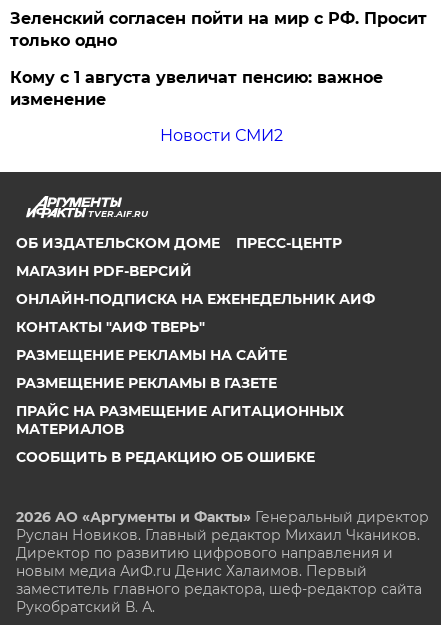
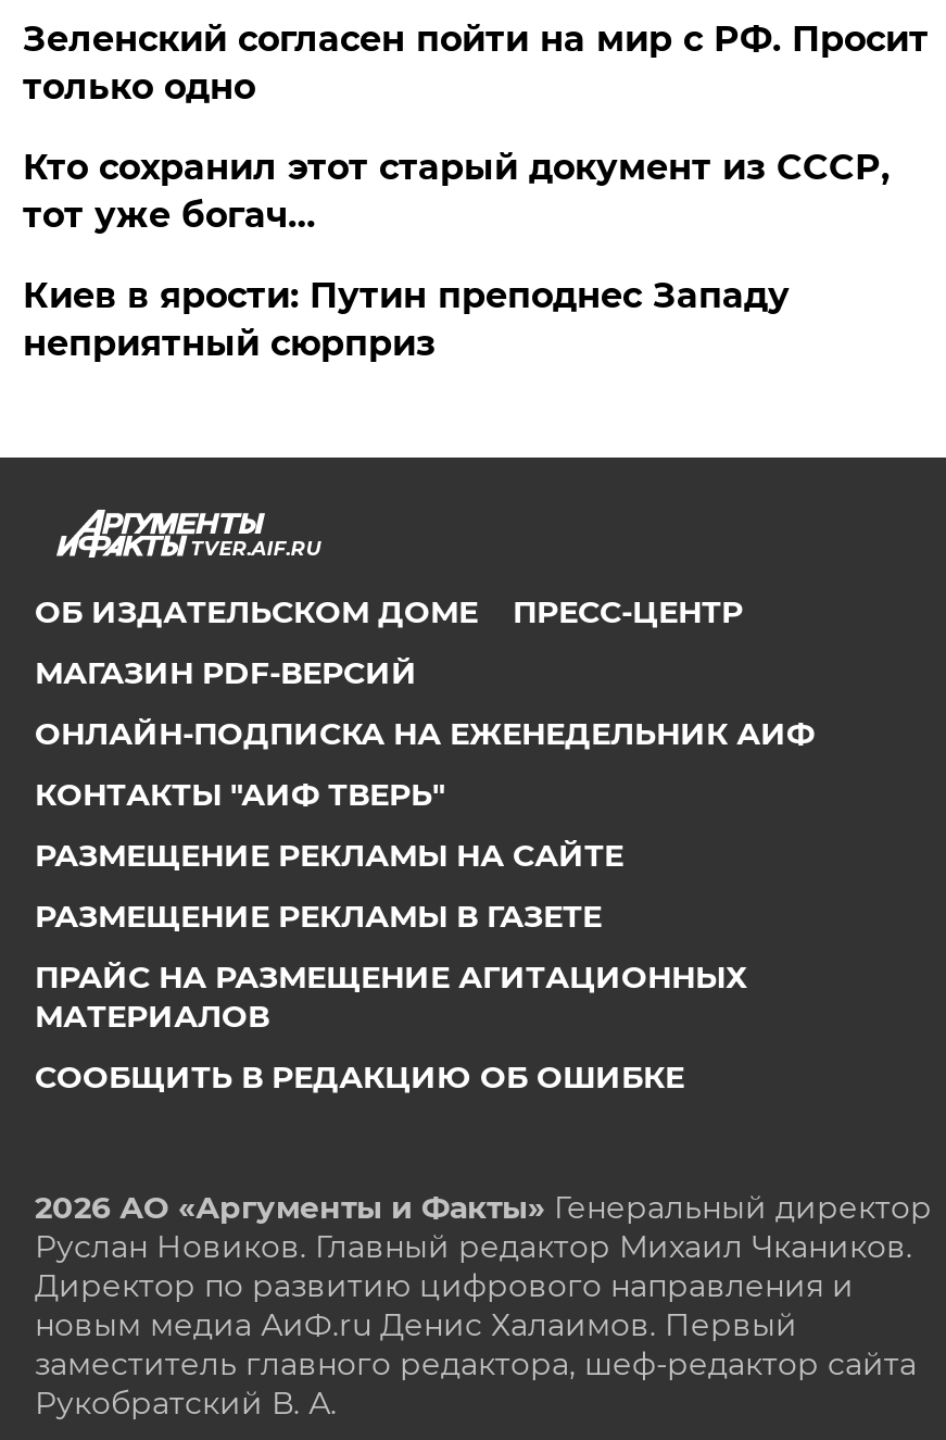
- Кому с 1 августа увеличат пенсию: важное
- изменение
+ Кто сохранил этот старый документ из СССР,
+ тот уже богач…

- Новости СМИ2
+ Киев в ярости: Путин преподнес Западу
+ неприятный сюрприз
